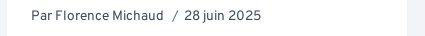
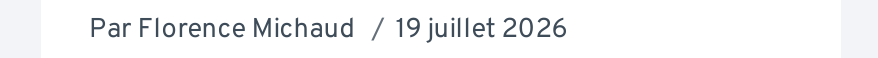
- Par Florence Michaud 28 juin 2025
+ Par Florence Michaud 19 juillet 2026
